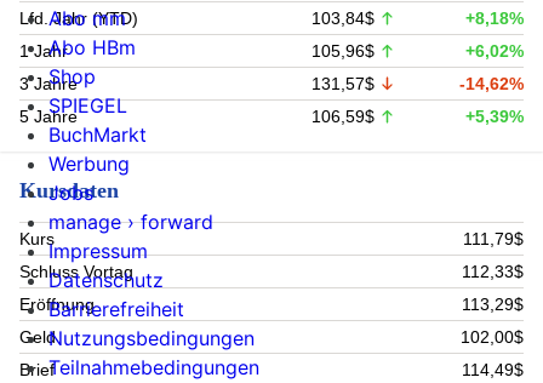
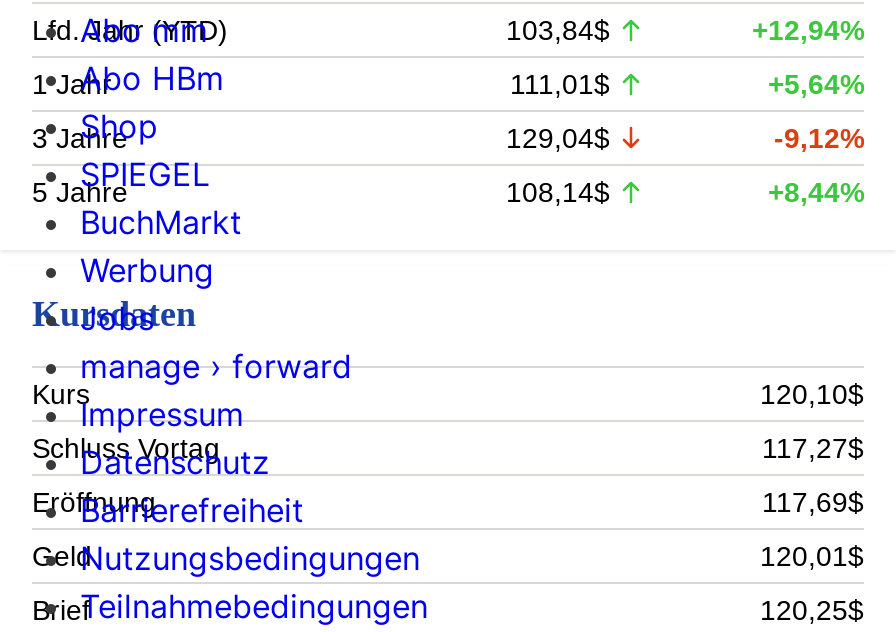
- +8,18%
+ +12,94%

- 105,96$
+ 111,01$

- +6,02%
+ +5,64%

- 131,57$
+ 129,04$

- -14,62%
+ -9,12%

- 106,59$
+ 108,14$

- +5,39%
+ +8,44%

- 111,79$
+ 120,10$

- 112,33$
+ 117,27$

- 113,29$
+ 117,69$

- 102,00$
+ 120,01$

- 114,49$
+ 120,25$
